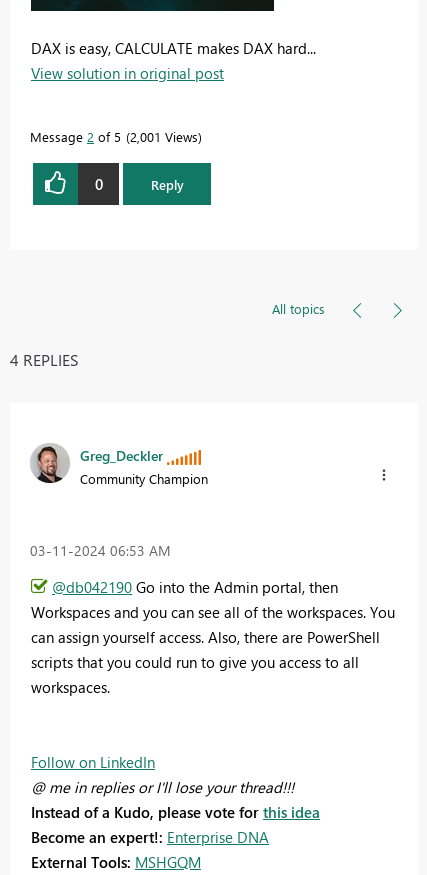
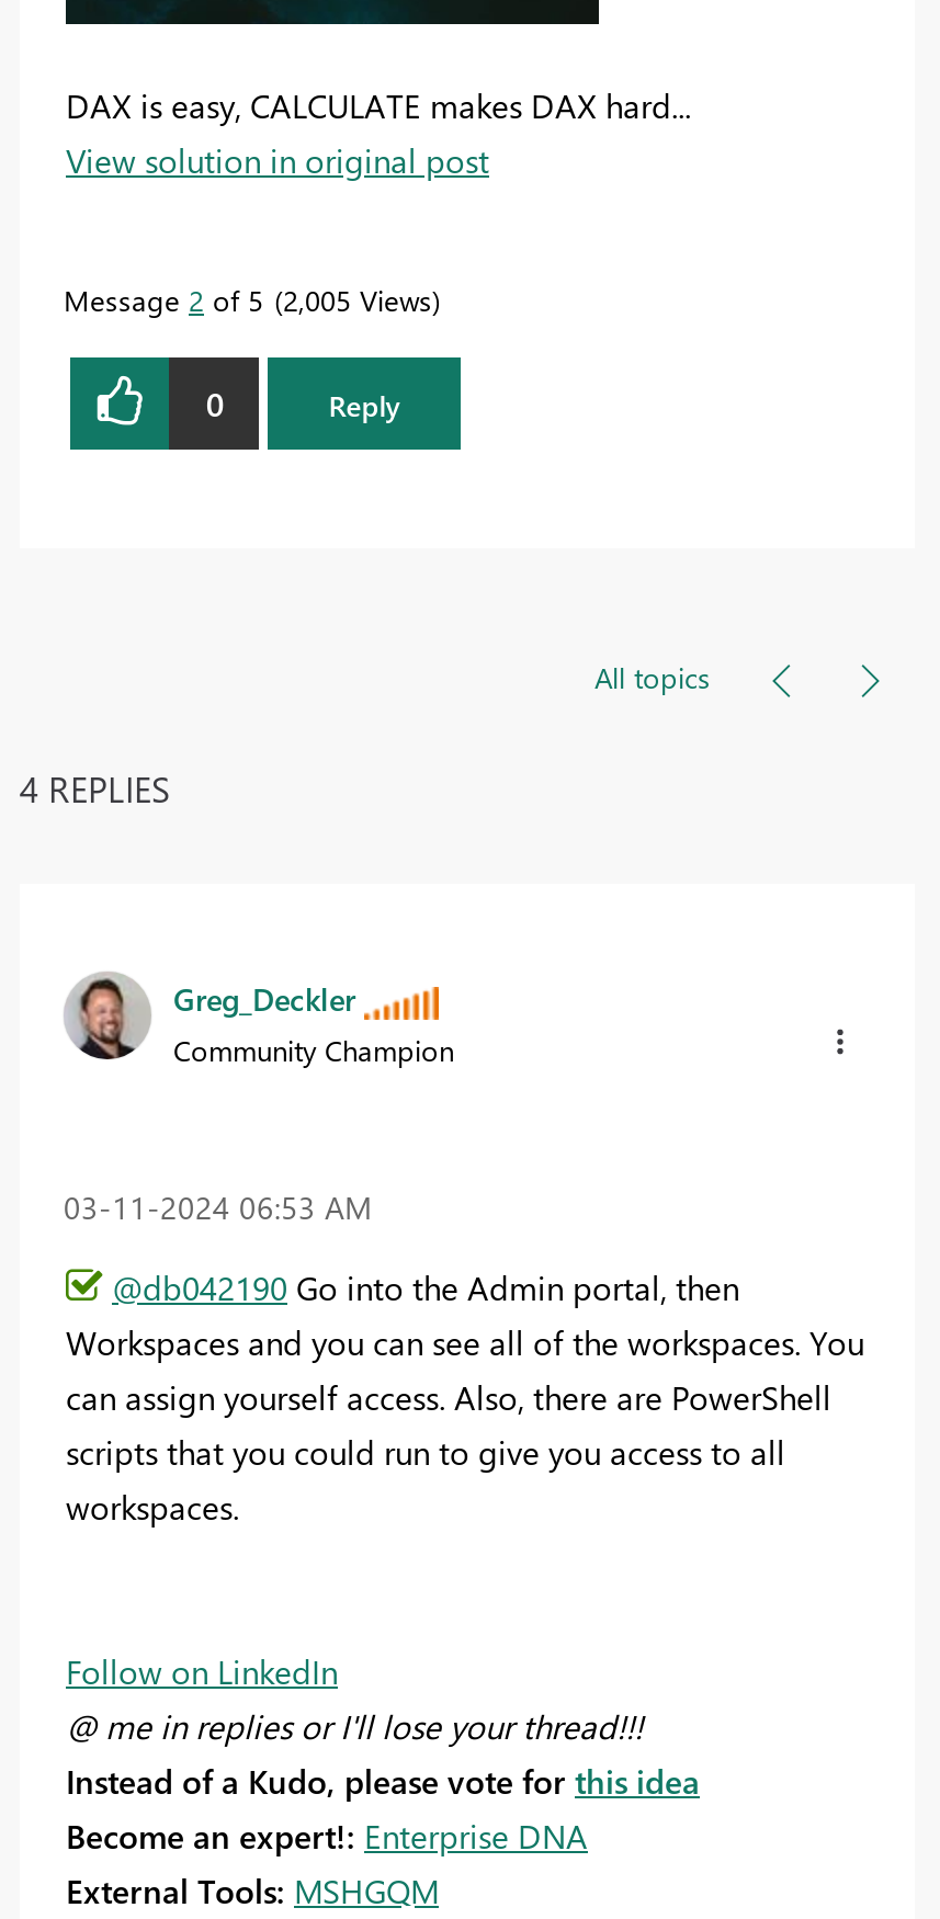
- Message 2 of 5 2,001 Views
+ Message 2 of 5 2,005 Views
